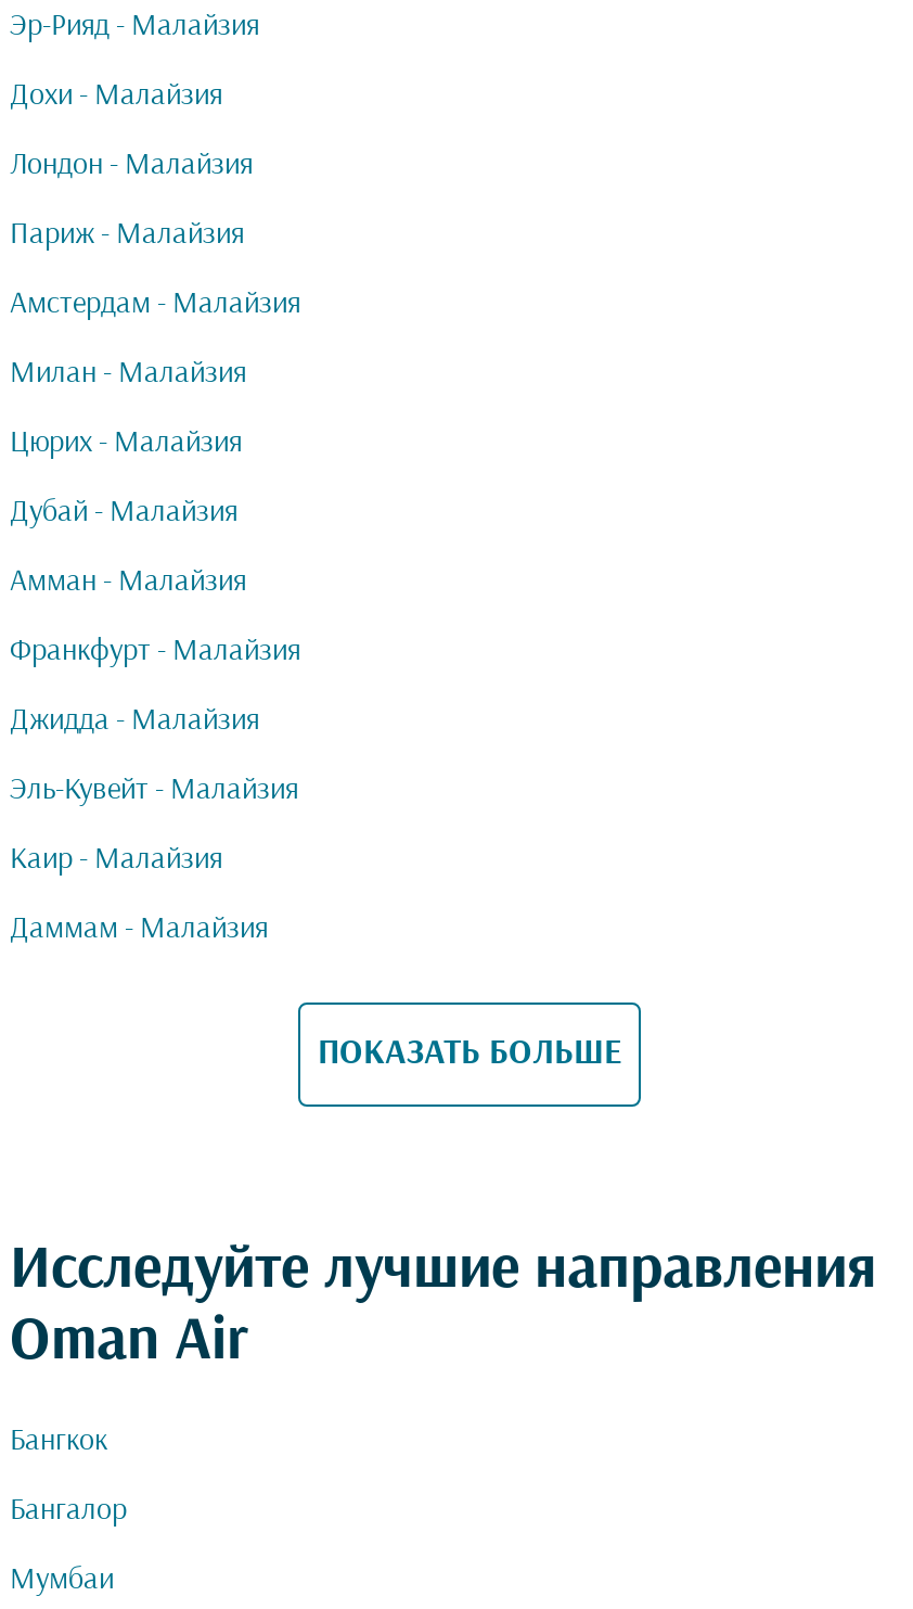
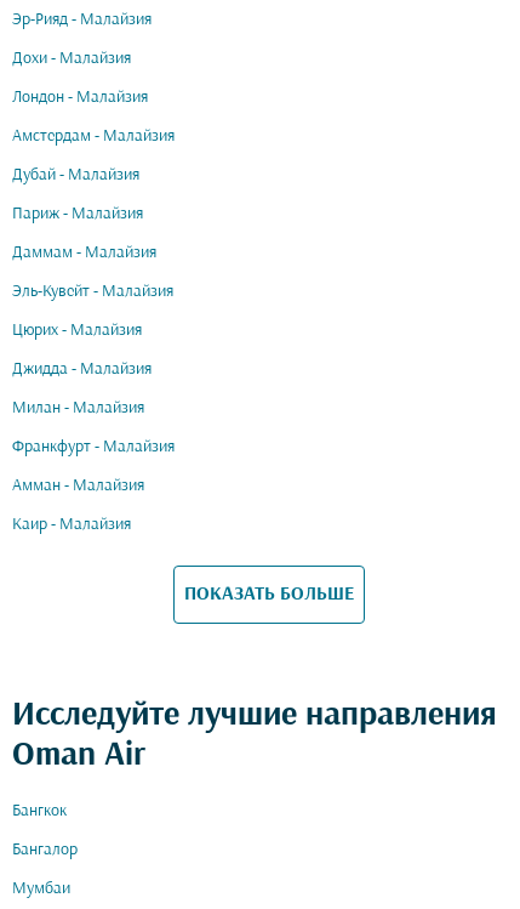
moved down: Париж - Малайзия

moved up: Амстердам - Малайзия

moved down: Милан - Малайзия

moved down: Цюрих - Малайзия

moved up: Дубай - Малайзия

moved down: Франкфурт - Малайзия | Амман - Малайзия | Каир - Малайзия

moved down: Джидда - Малайзия

moved down: Эль-Кувейт - Малайзия

moved up: Даммам - Малайзия
